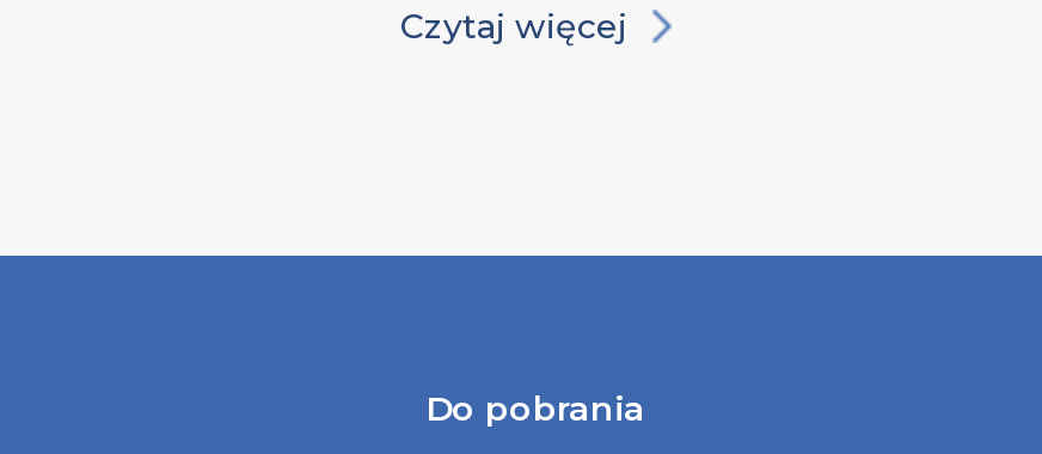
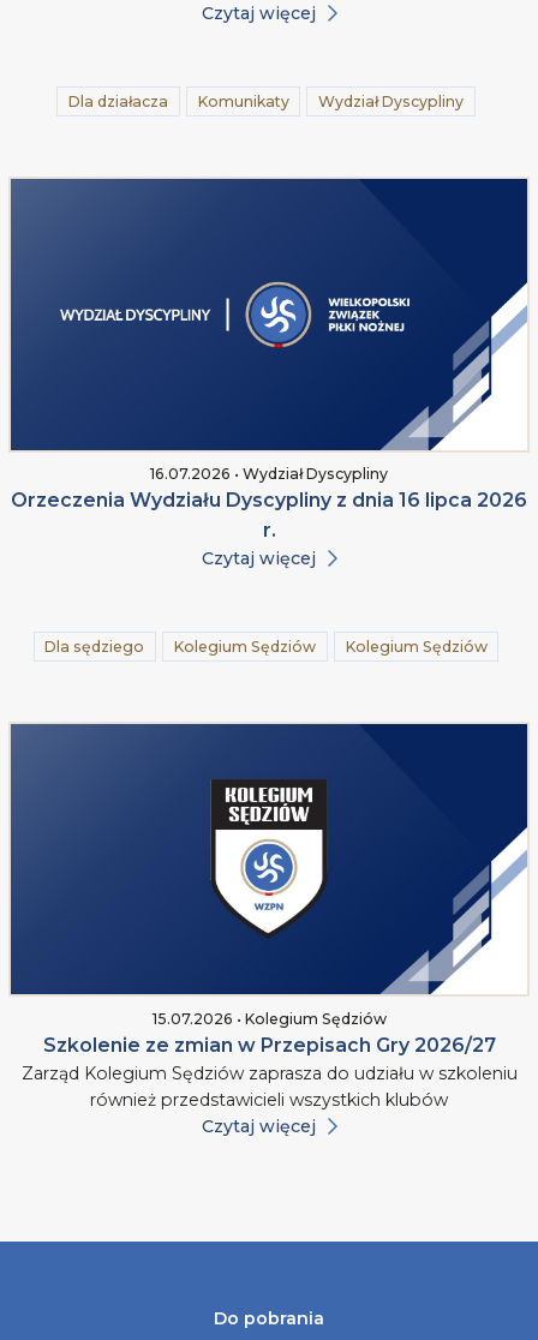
+ [image]
+ 16.07.2026 • Wydział Dyscypliny
+ Orzeczenia Wydziału Dyscypliny z dnia 16 lipca 2026
+ r.
+ Czytaj więcej

+ [image]
+ 15.07.2026 • Kolegium Sędziów
+ Szkolenie ze zmian w Przepisach Gry 2026/27
+ Zarząd Kolegium Sędziów zaprasza do udziału w szkoleniu
+ również przedstawicieli wszystkich klubów
+ Czytaj więcej

+ Dla sędziego
+ Kolegium Sędziów
+ Kolegium Sędziów

+ Dla działacza
+ Komunikaty
+ Wydział Dyscypliny
